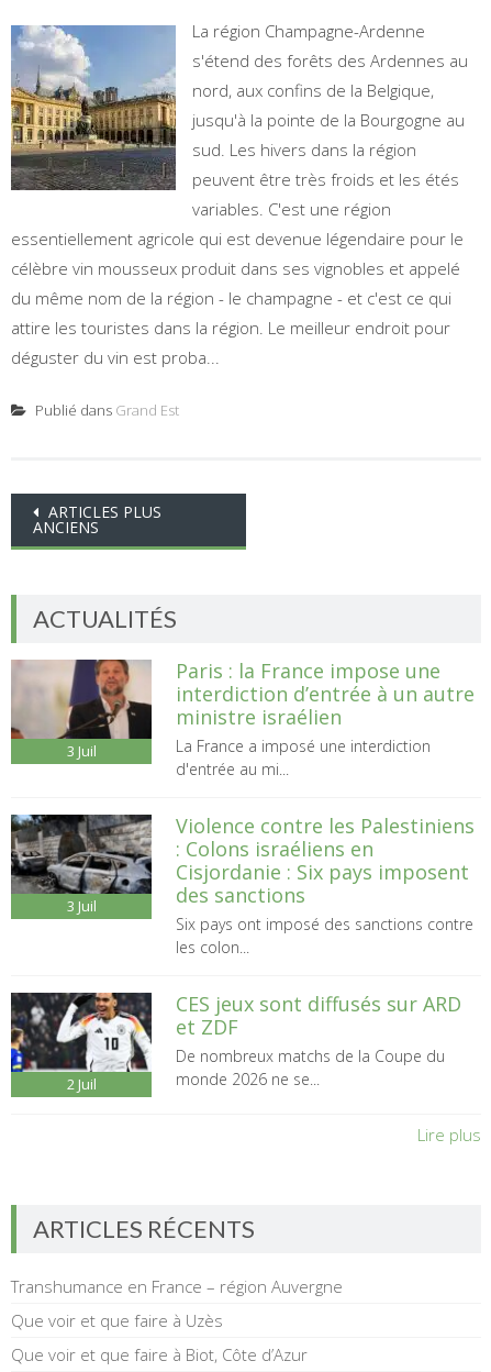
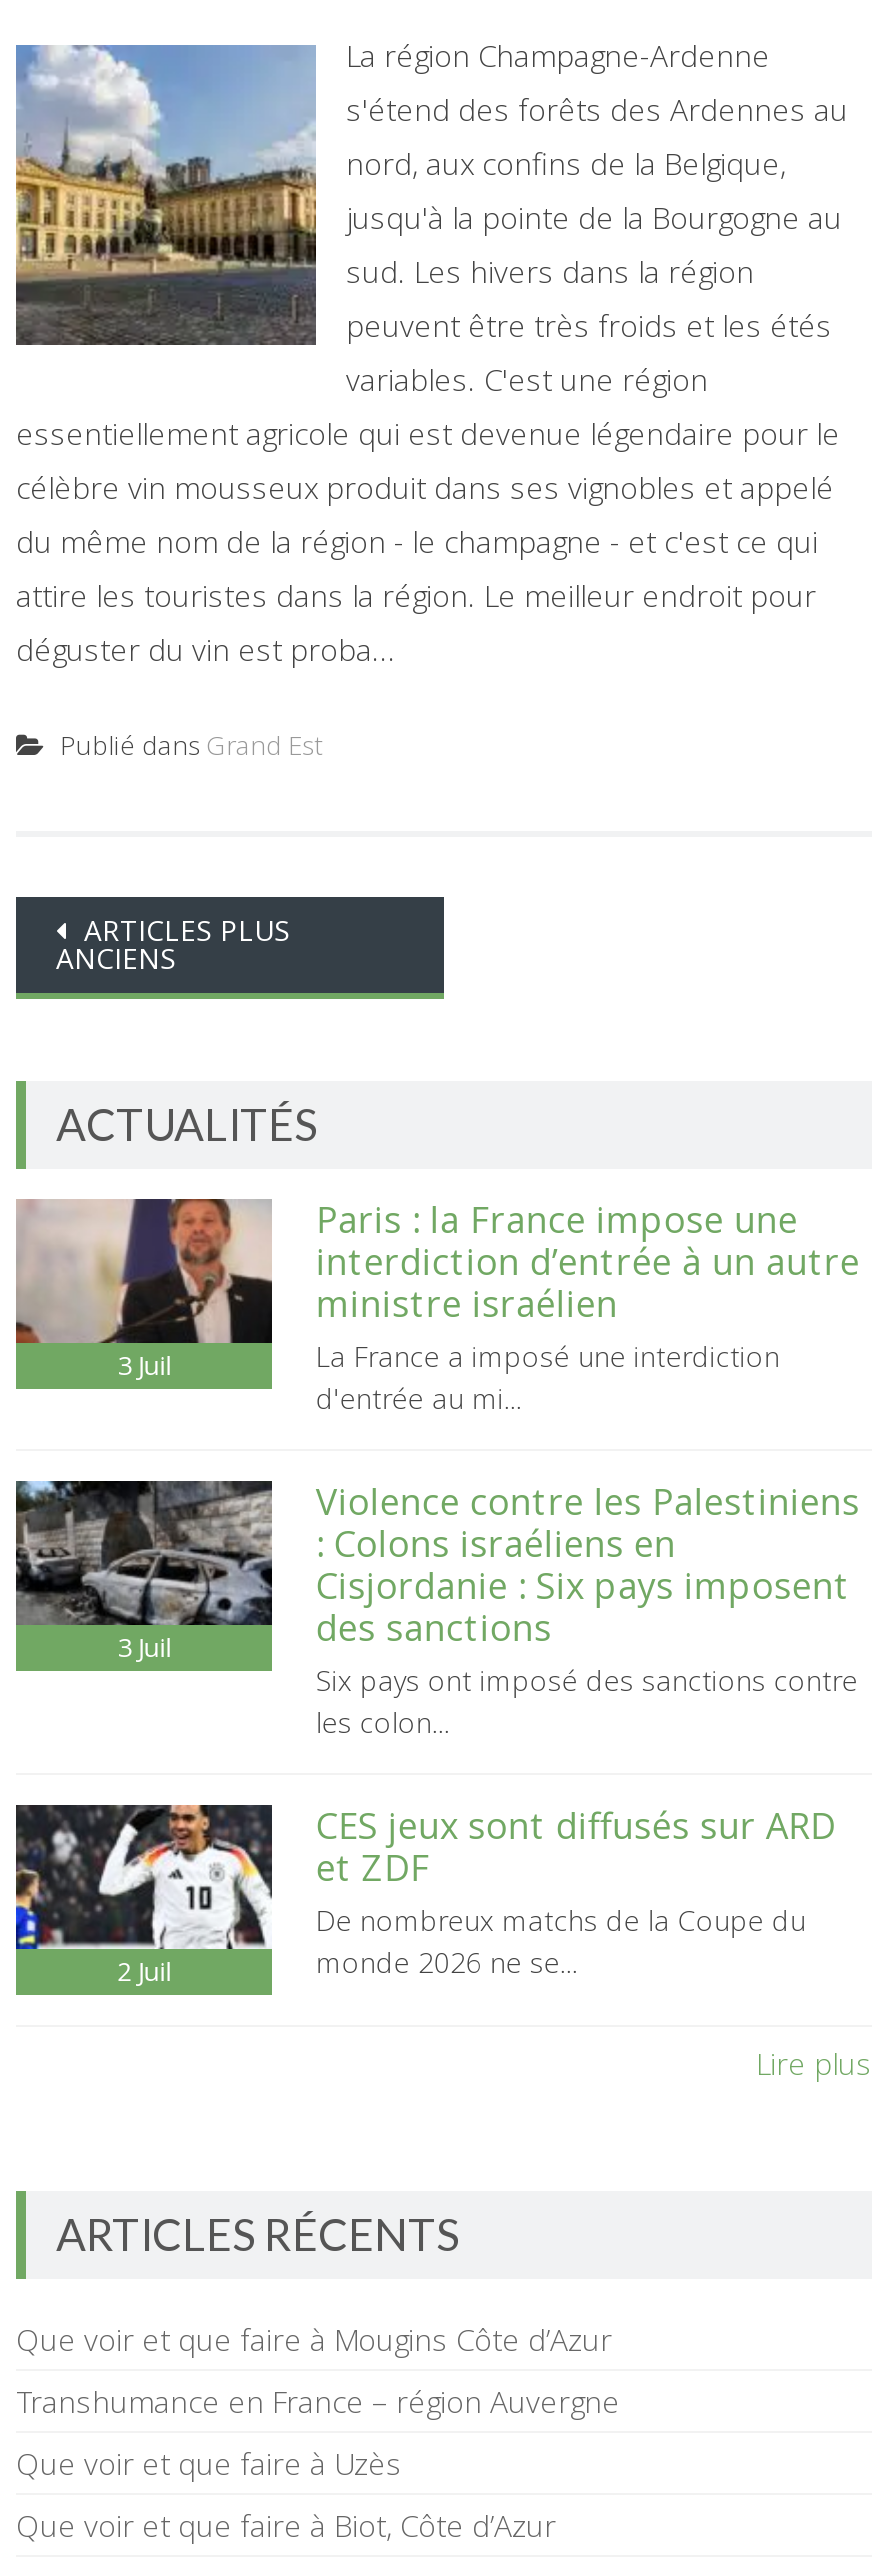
+ Que voir et que faire à Mougins Côte d’Azur
